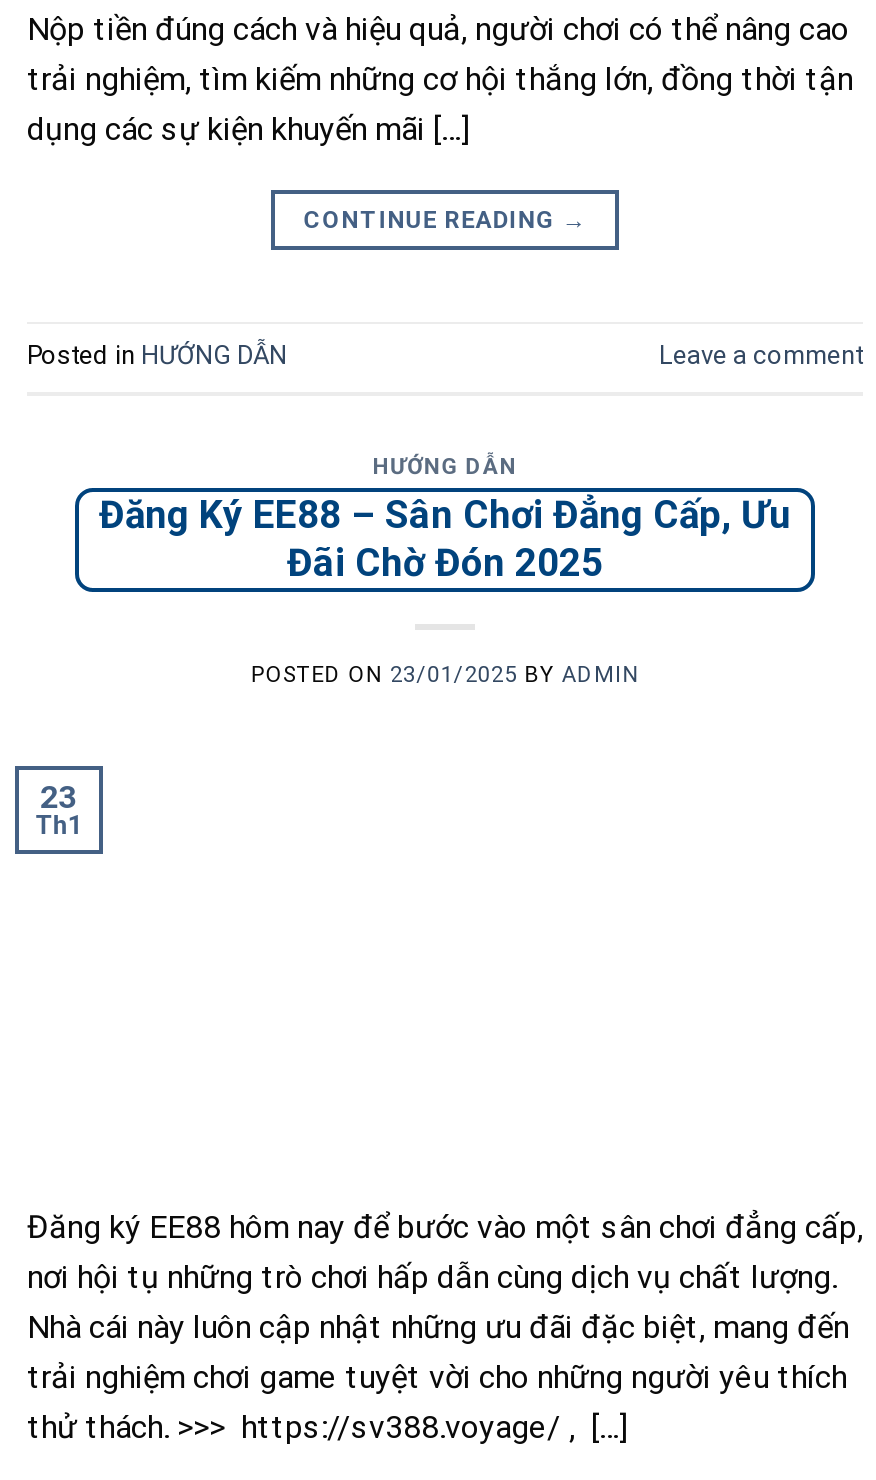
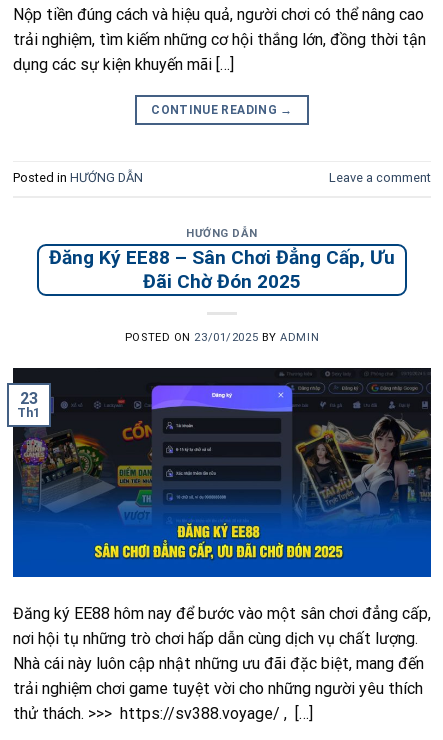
+ [image]
